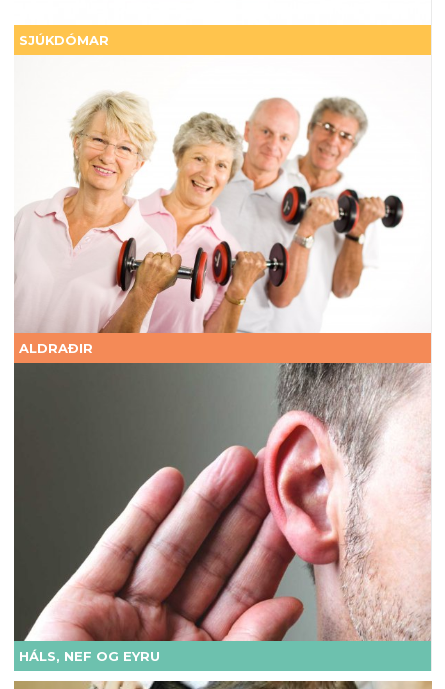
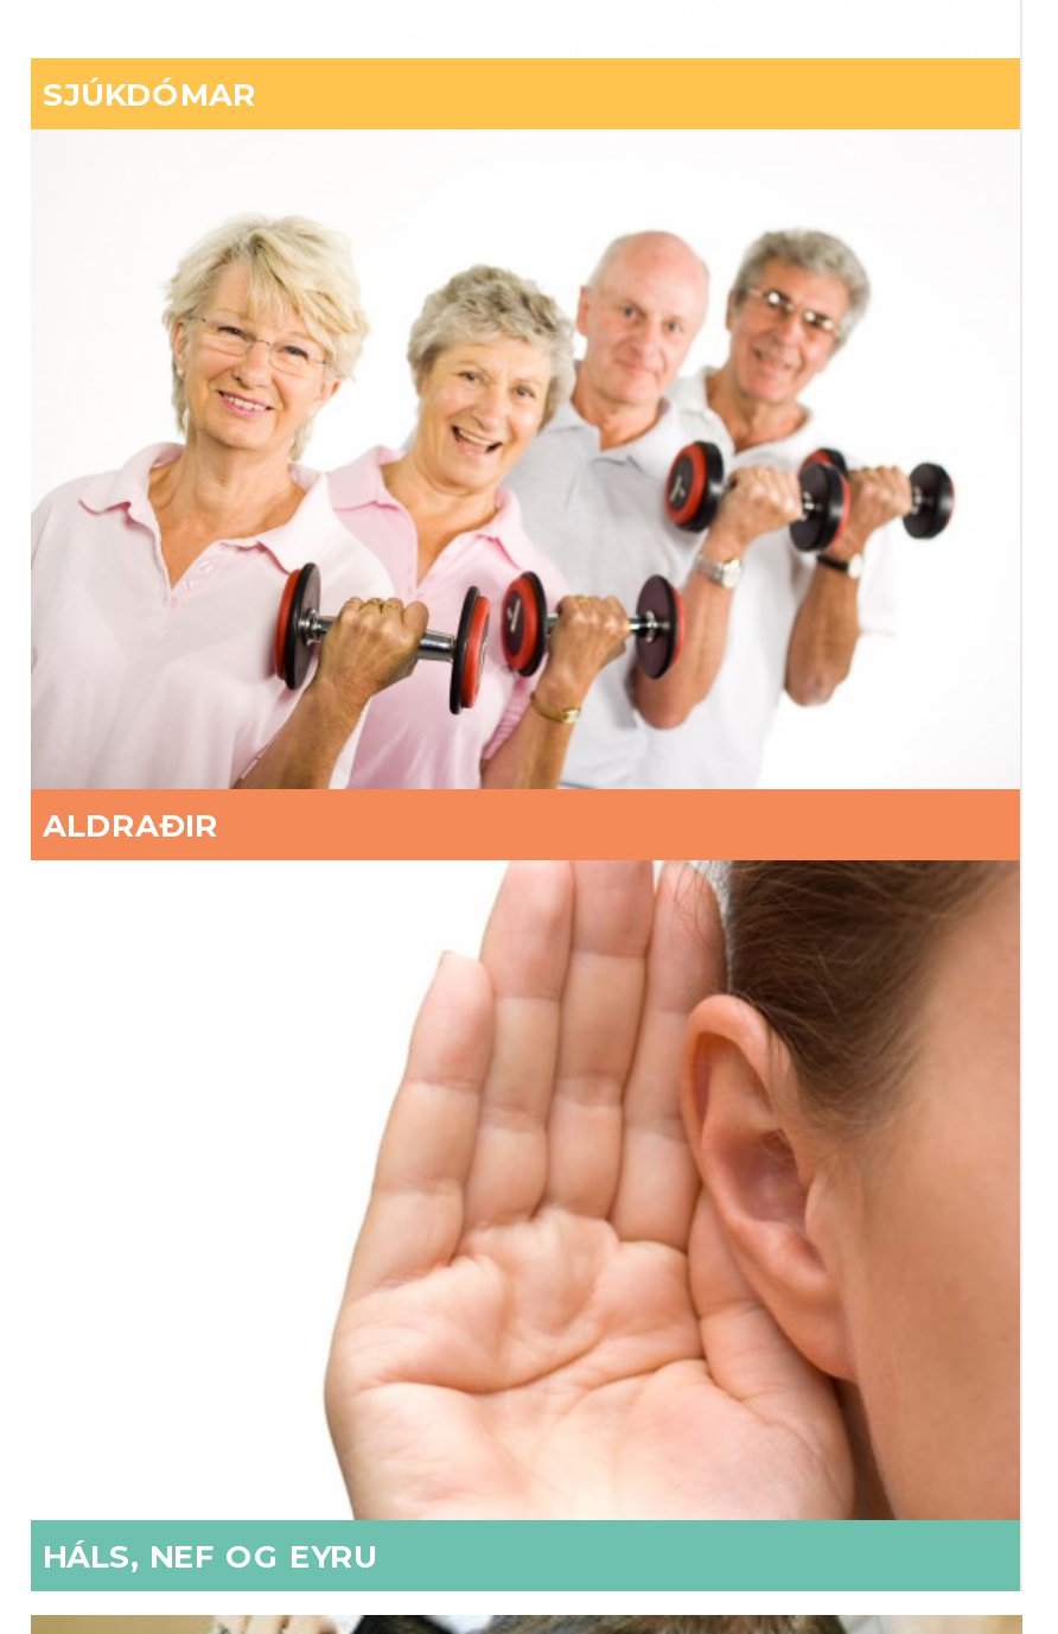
- [image]
+ [image]
